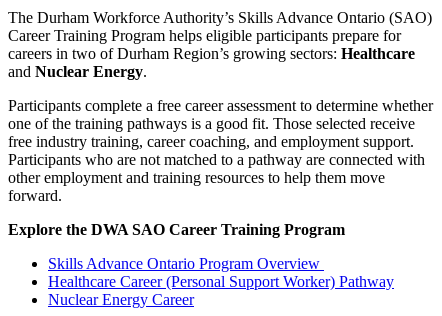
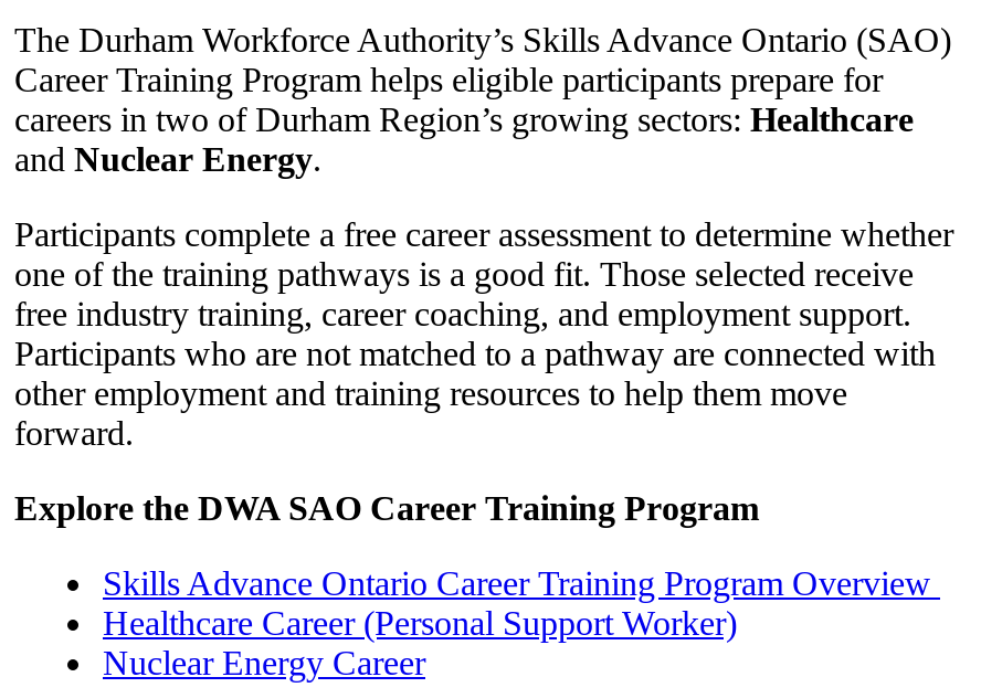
- Skills Advance Ontario Program Overview
- Healthcare Career (Personal Support Worker) Pathway
+ Skills Advance Ontario Career Training Program Overview
+ Healthcare Career (Personal Support Worker)
